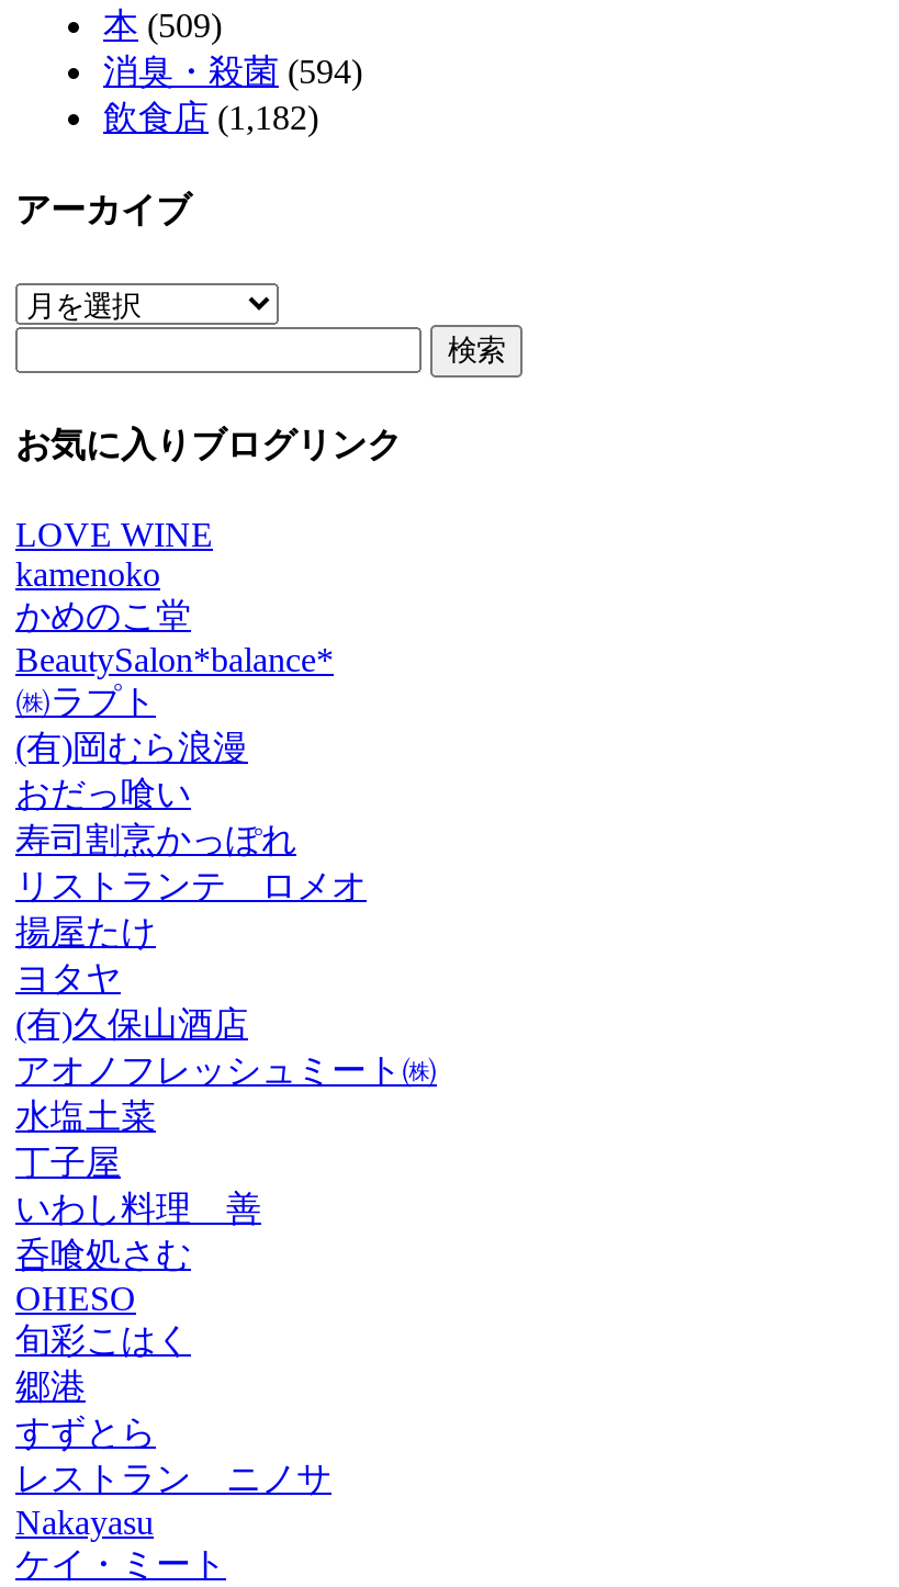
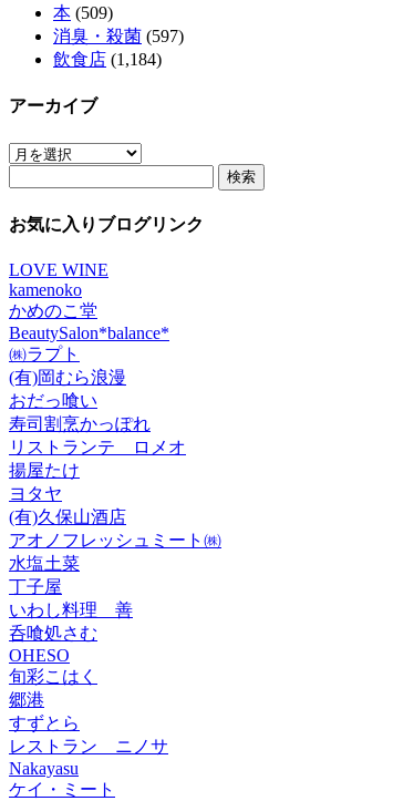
- 消臭・殺菌(594)
+ 消臭・殺菌(597)

- 飲食店(1,182)
+ 飲食店(1,184)
